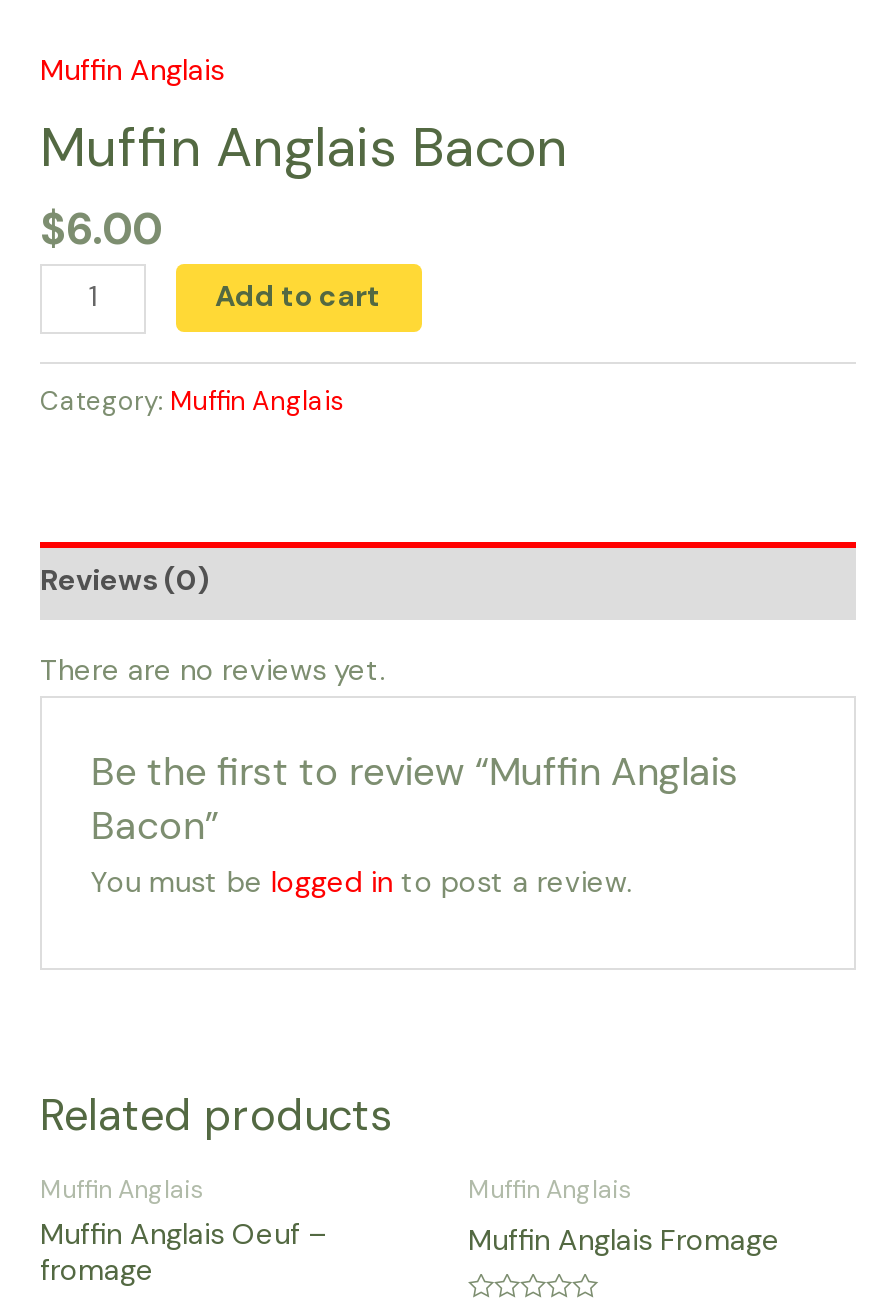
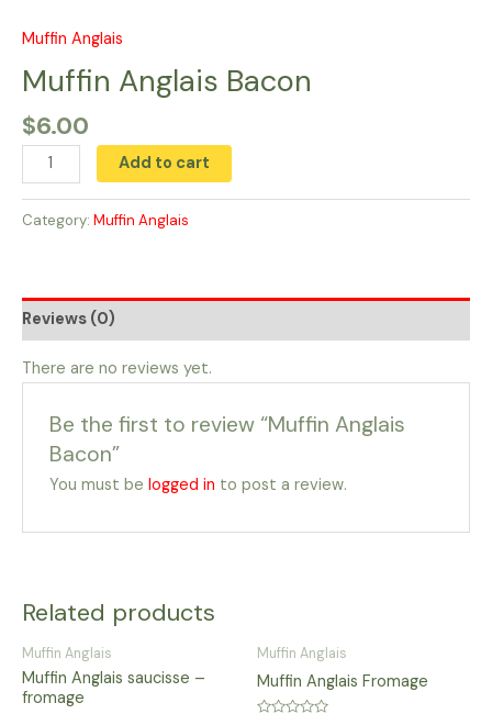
- Muffin Anglais Oeuf –
+ Muffin Anglais saucisse –
